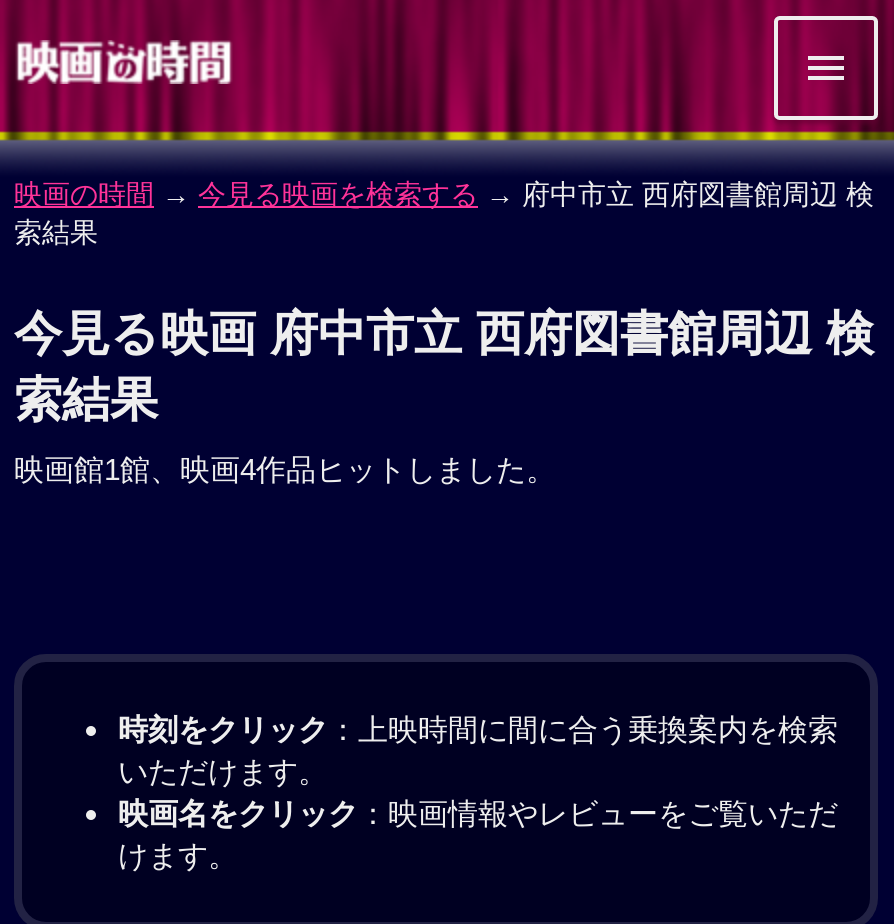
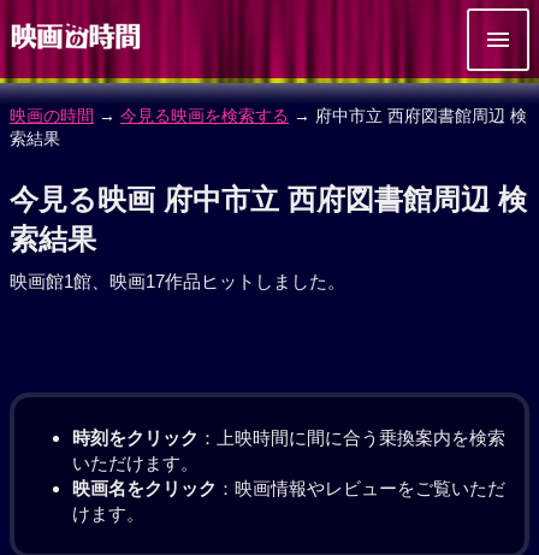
- 映画館1館、映画4作品ヒットしました。
+ 映画館1館、映画17作品ヒットしました。
